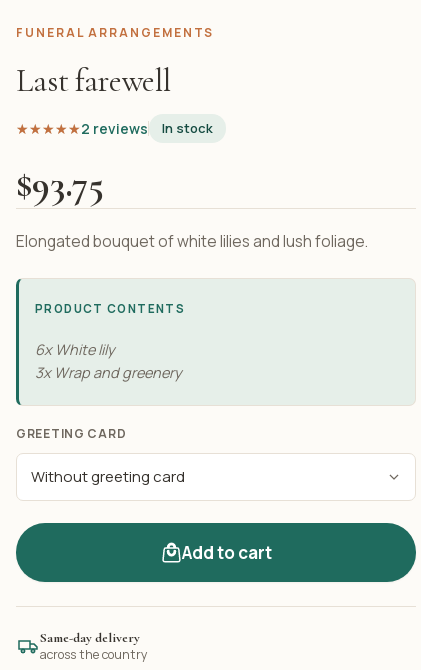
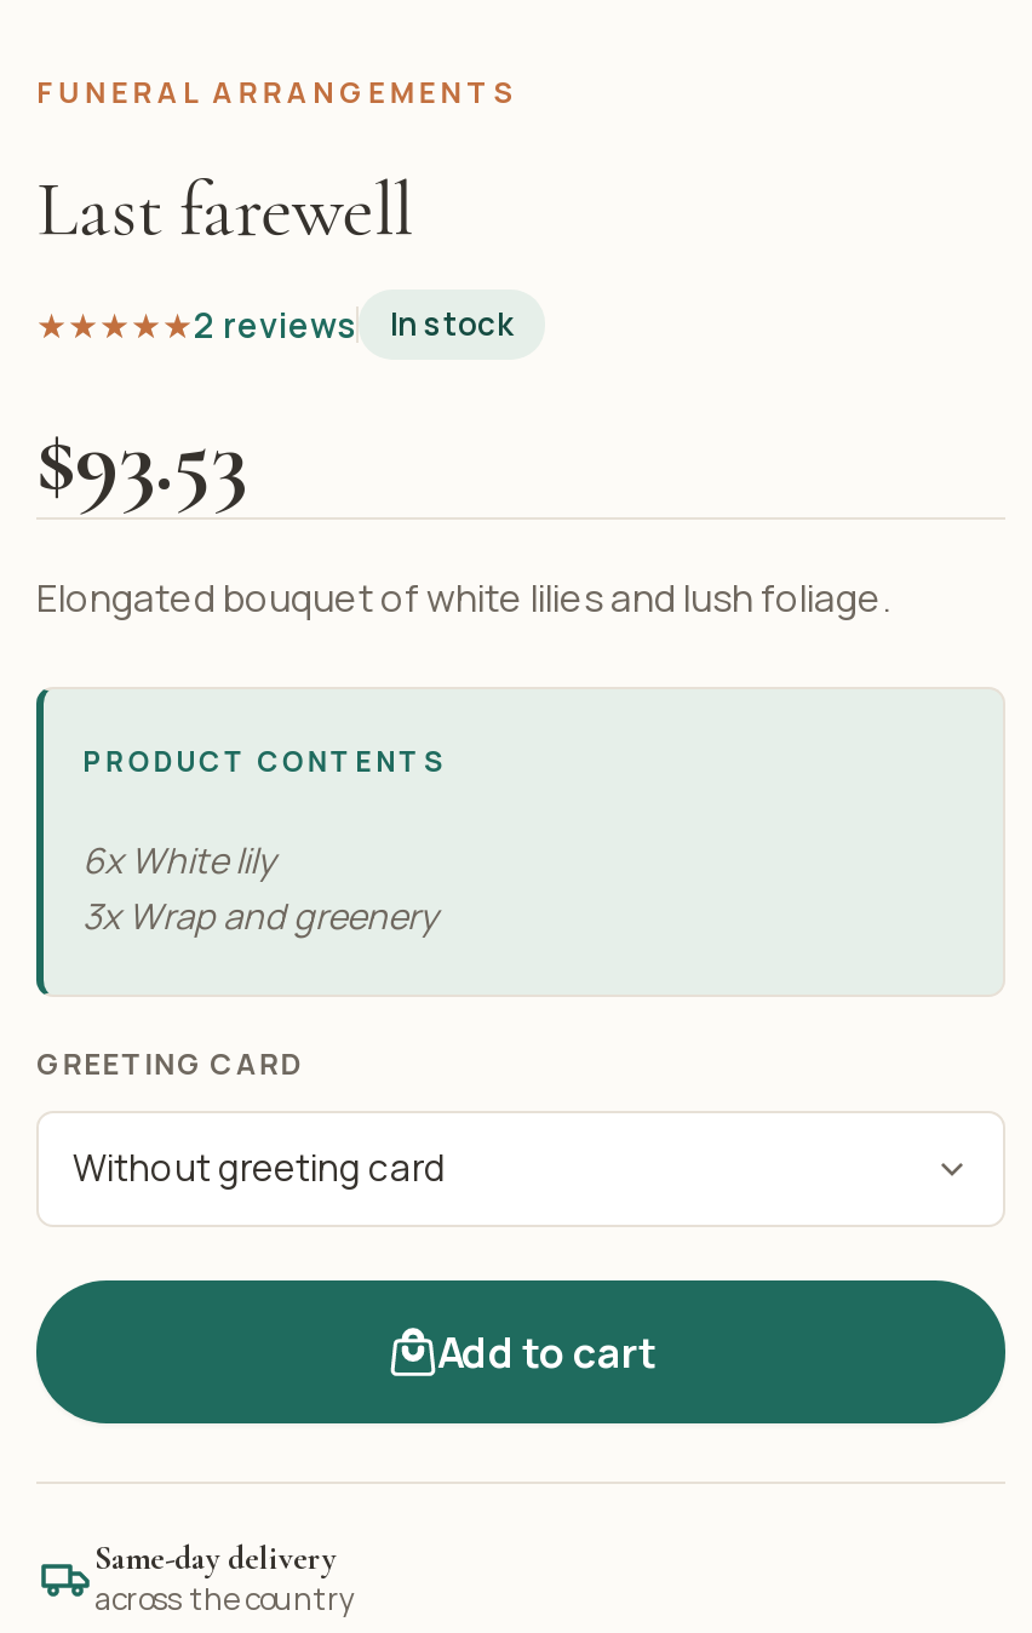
- $93.75
+ $93.53
